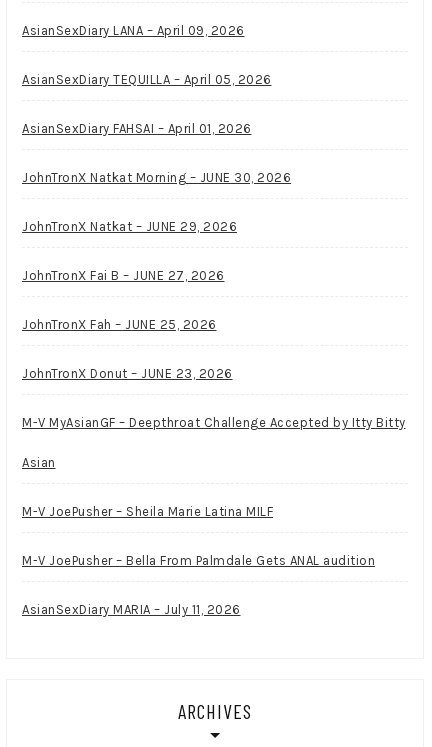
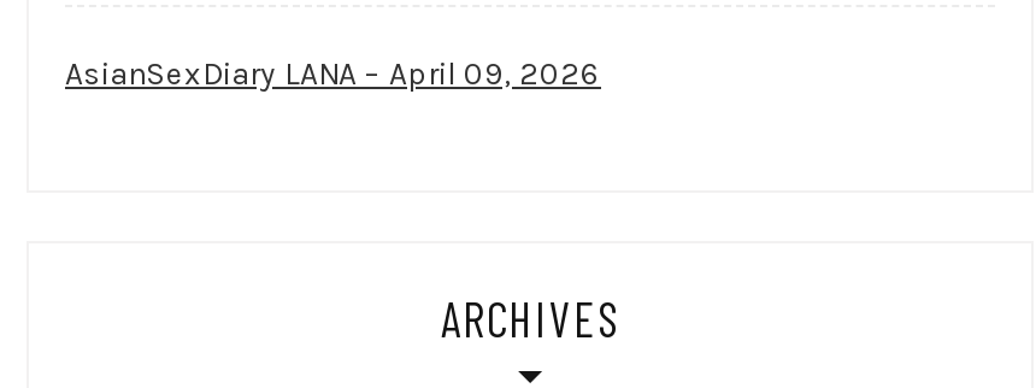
- AsianSexDiary TEQUILLA – April 05, 2026
- AsianSexDiary FAHSAI – April 01, 2026
- JohnTronX Natkat Morning – JUNE 30, 2026
- JohnTronX Natkat – JUNE 29, 2026
- JohnTronX Fai B – JUNE 27, 2026
- JohnTronX Fah – JUNE 25, 2026
- JohnTronX Donut – JUNE 23, 2026
- M-V MyAsianGF – Deepthroat Challenge Accepted by Itty Bitty
- Asian
- M-V JoePusher – Sheila Marie Latina MILF
- M-V JoePusher – Bella From Palmdale Gets ANAL audition
- AsianSexDiary MARIA – July 11, 2026
